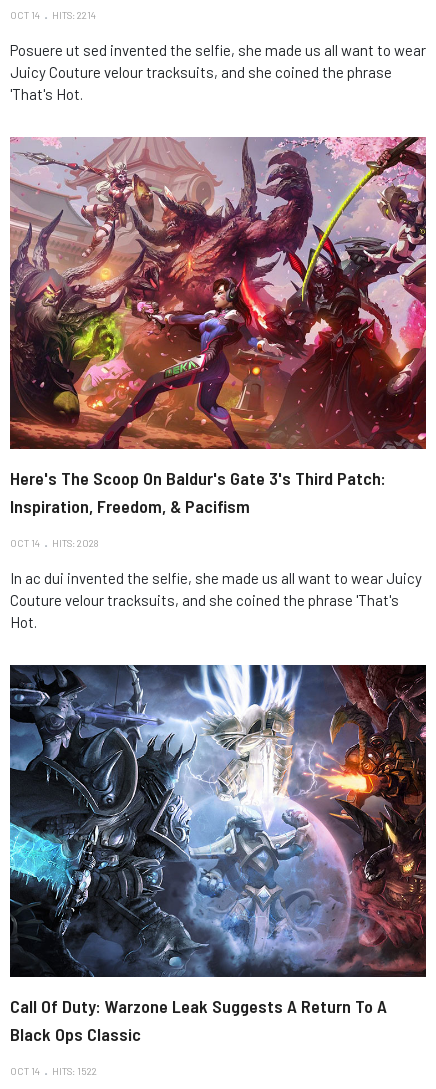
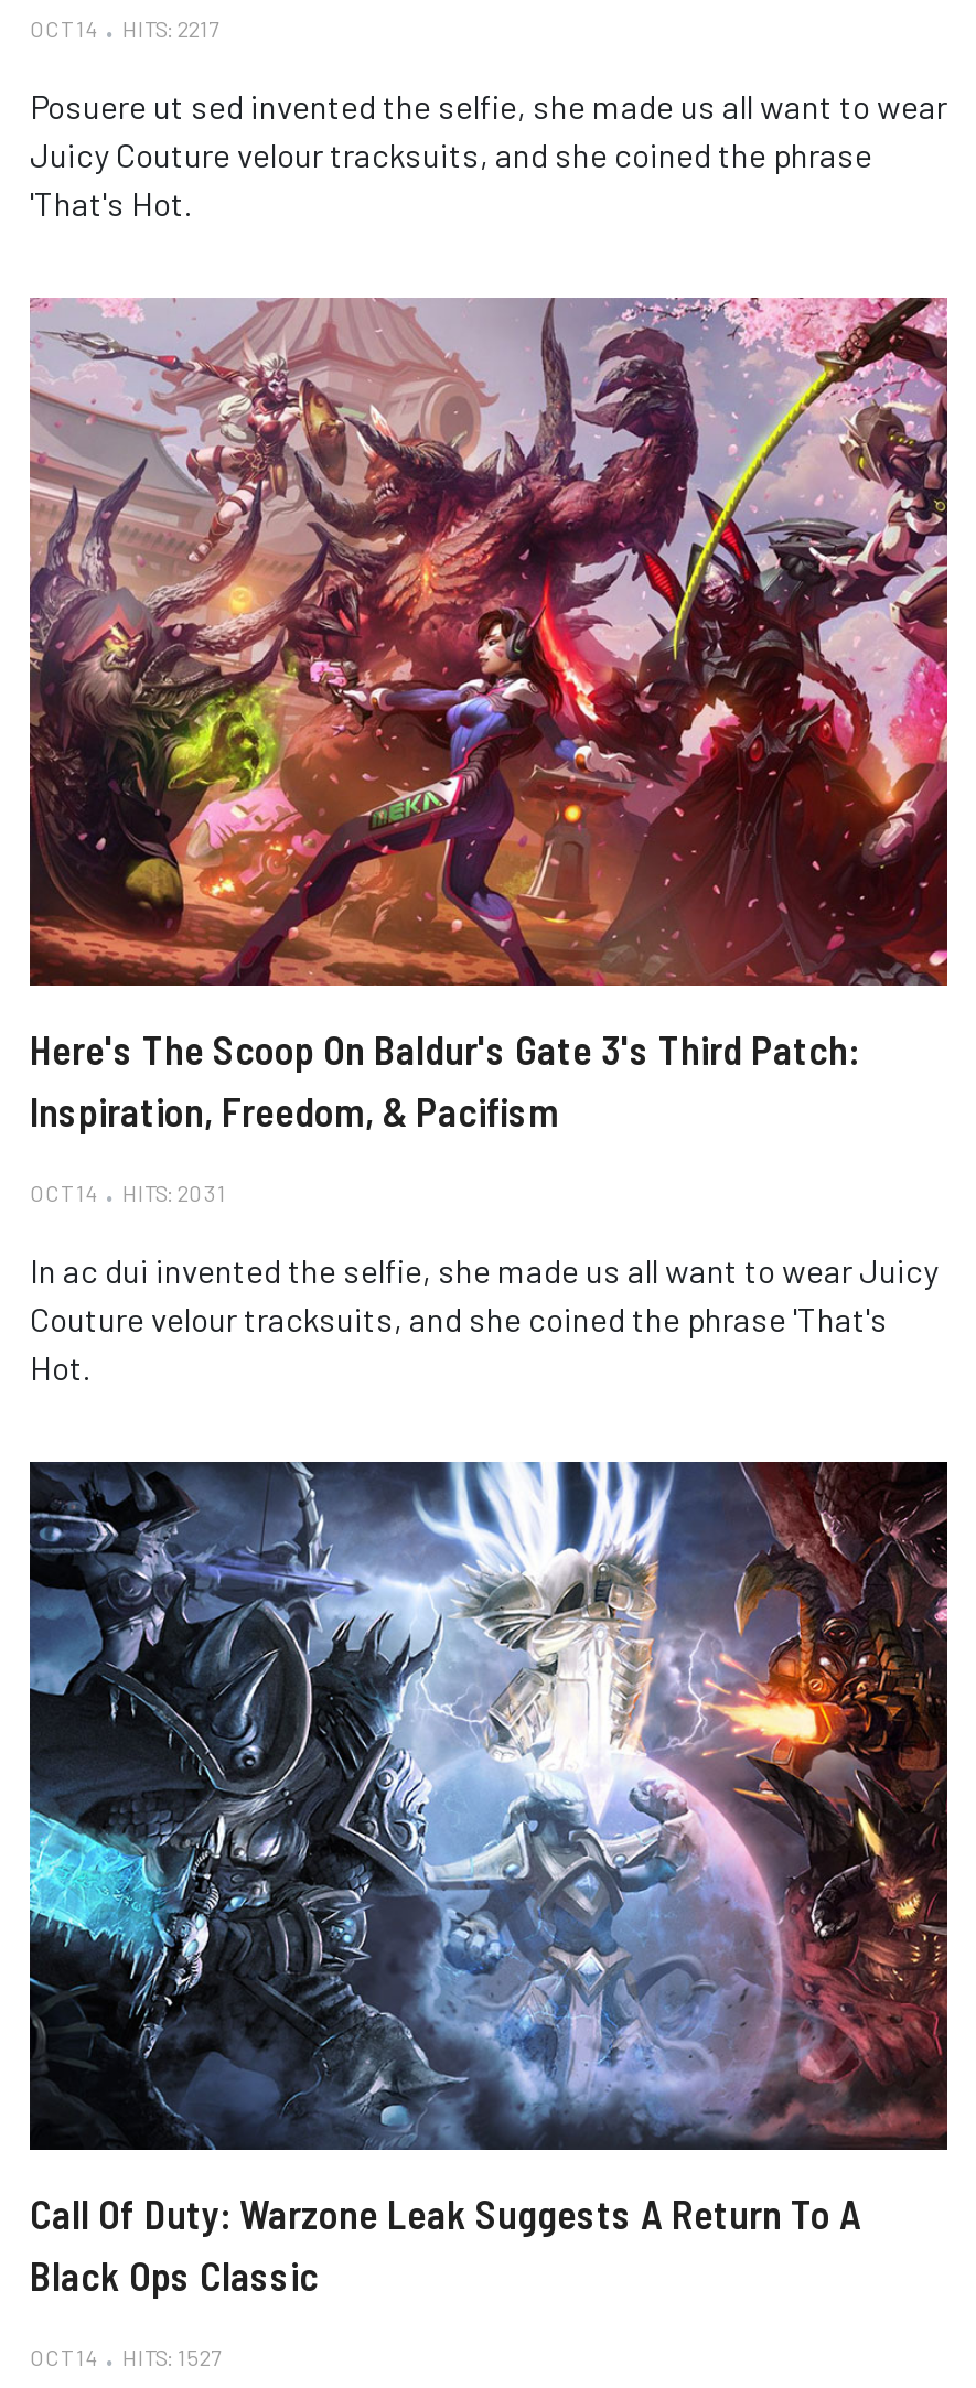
- OCT 14 HITS: 2214
+ OCT 14 HITS: 2217

- OCT 14 HITS: 2028
+ OCT 14 HITS: 2031

- OCT 14 HITS: 1522
+ OCT 14 HITS: 1527
